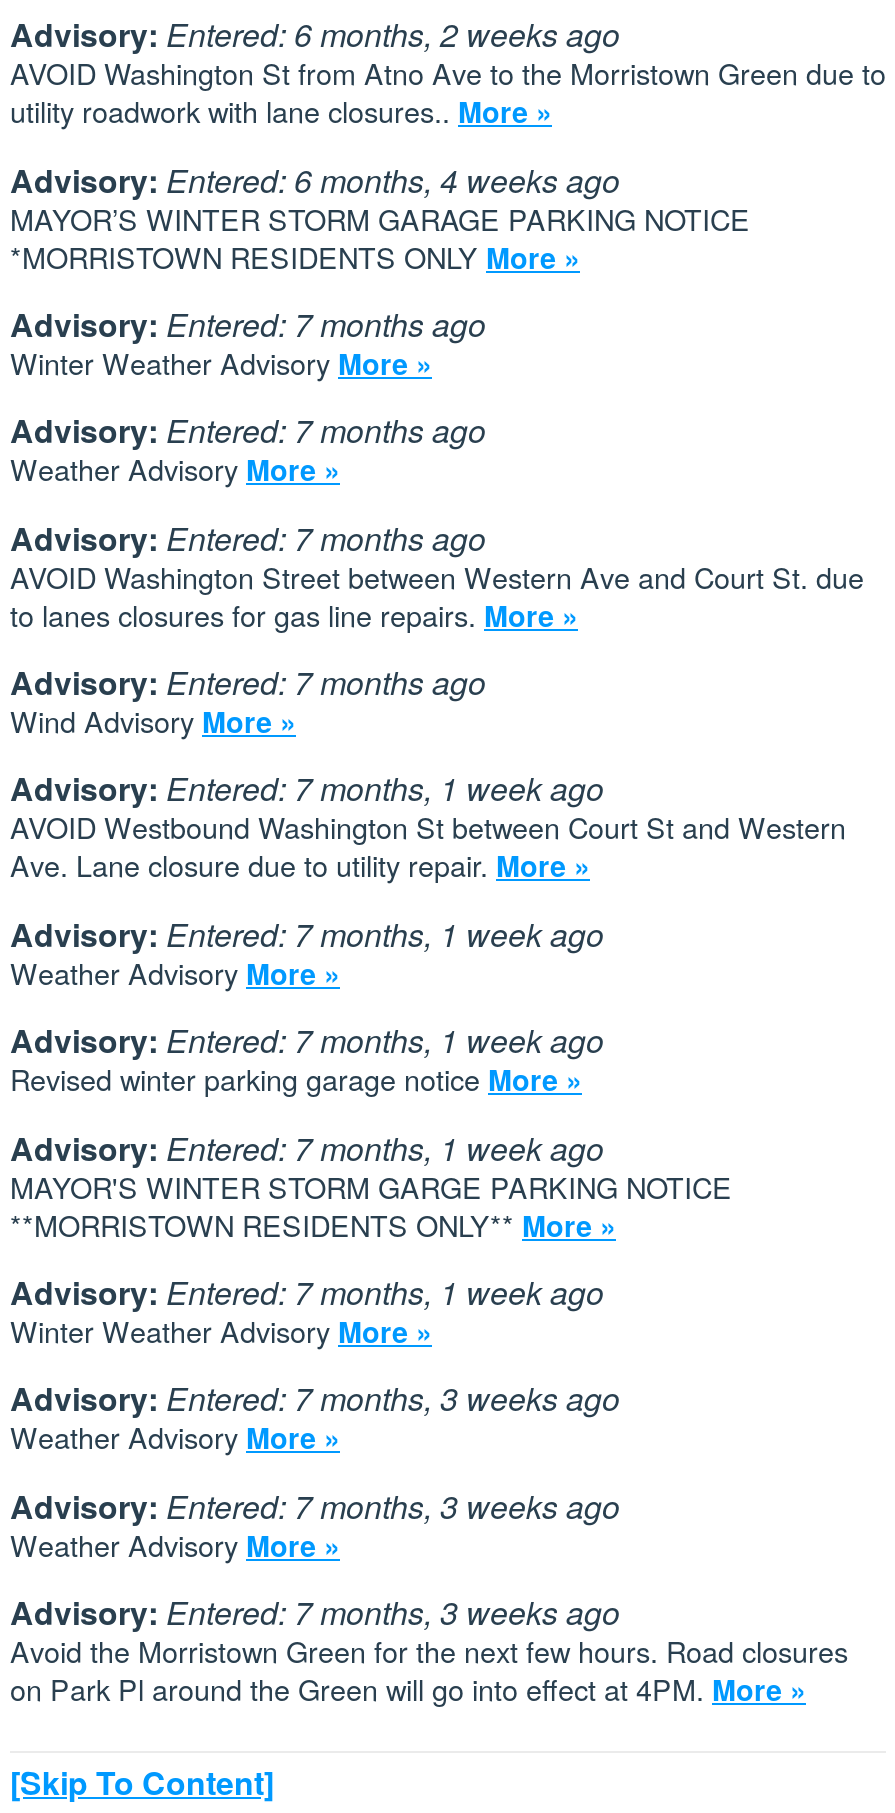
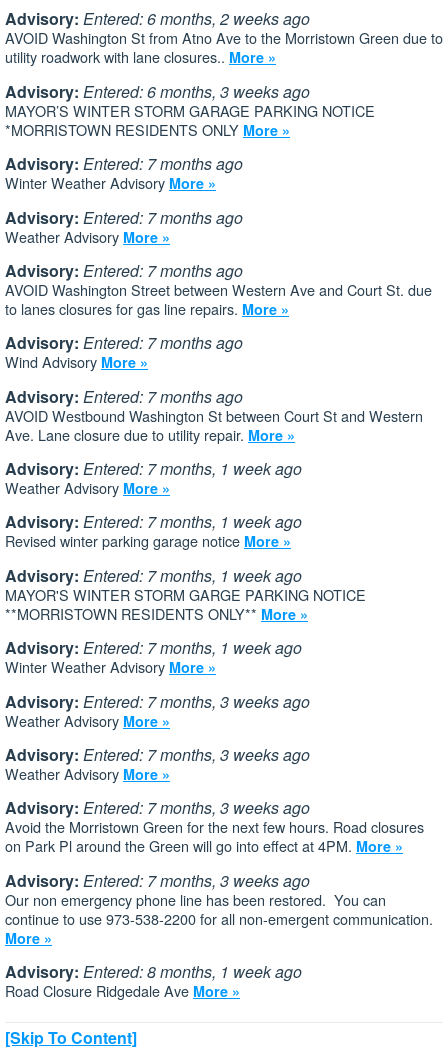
- Advisory: Entered: 6 months, 4 weeks ago
+ Advisory: Entered: 6 months, 3 weeks ago

- Advisory: Entered: 7 months, 1 week ago
+ Advisory: Entered: 7 months ago

+ Advisory: Entered: 7 months, 3 weeks ago
+ Our non emergency phone line has been restored. You can
+ continue to use 973-538-2200 for all non-emergent communication.
+ More »
+ Advisory: Entered: 8 months, 1 week ago
+ Road Closure Ridgedale Ave More »
